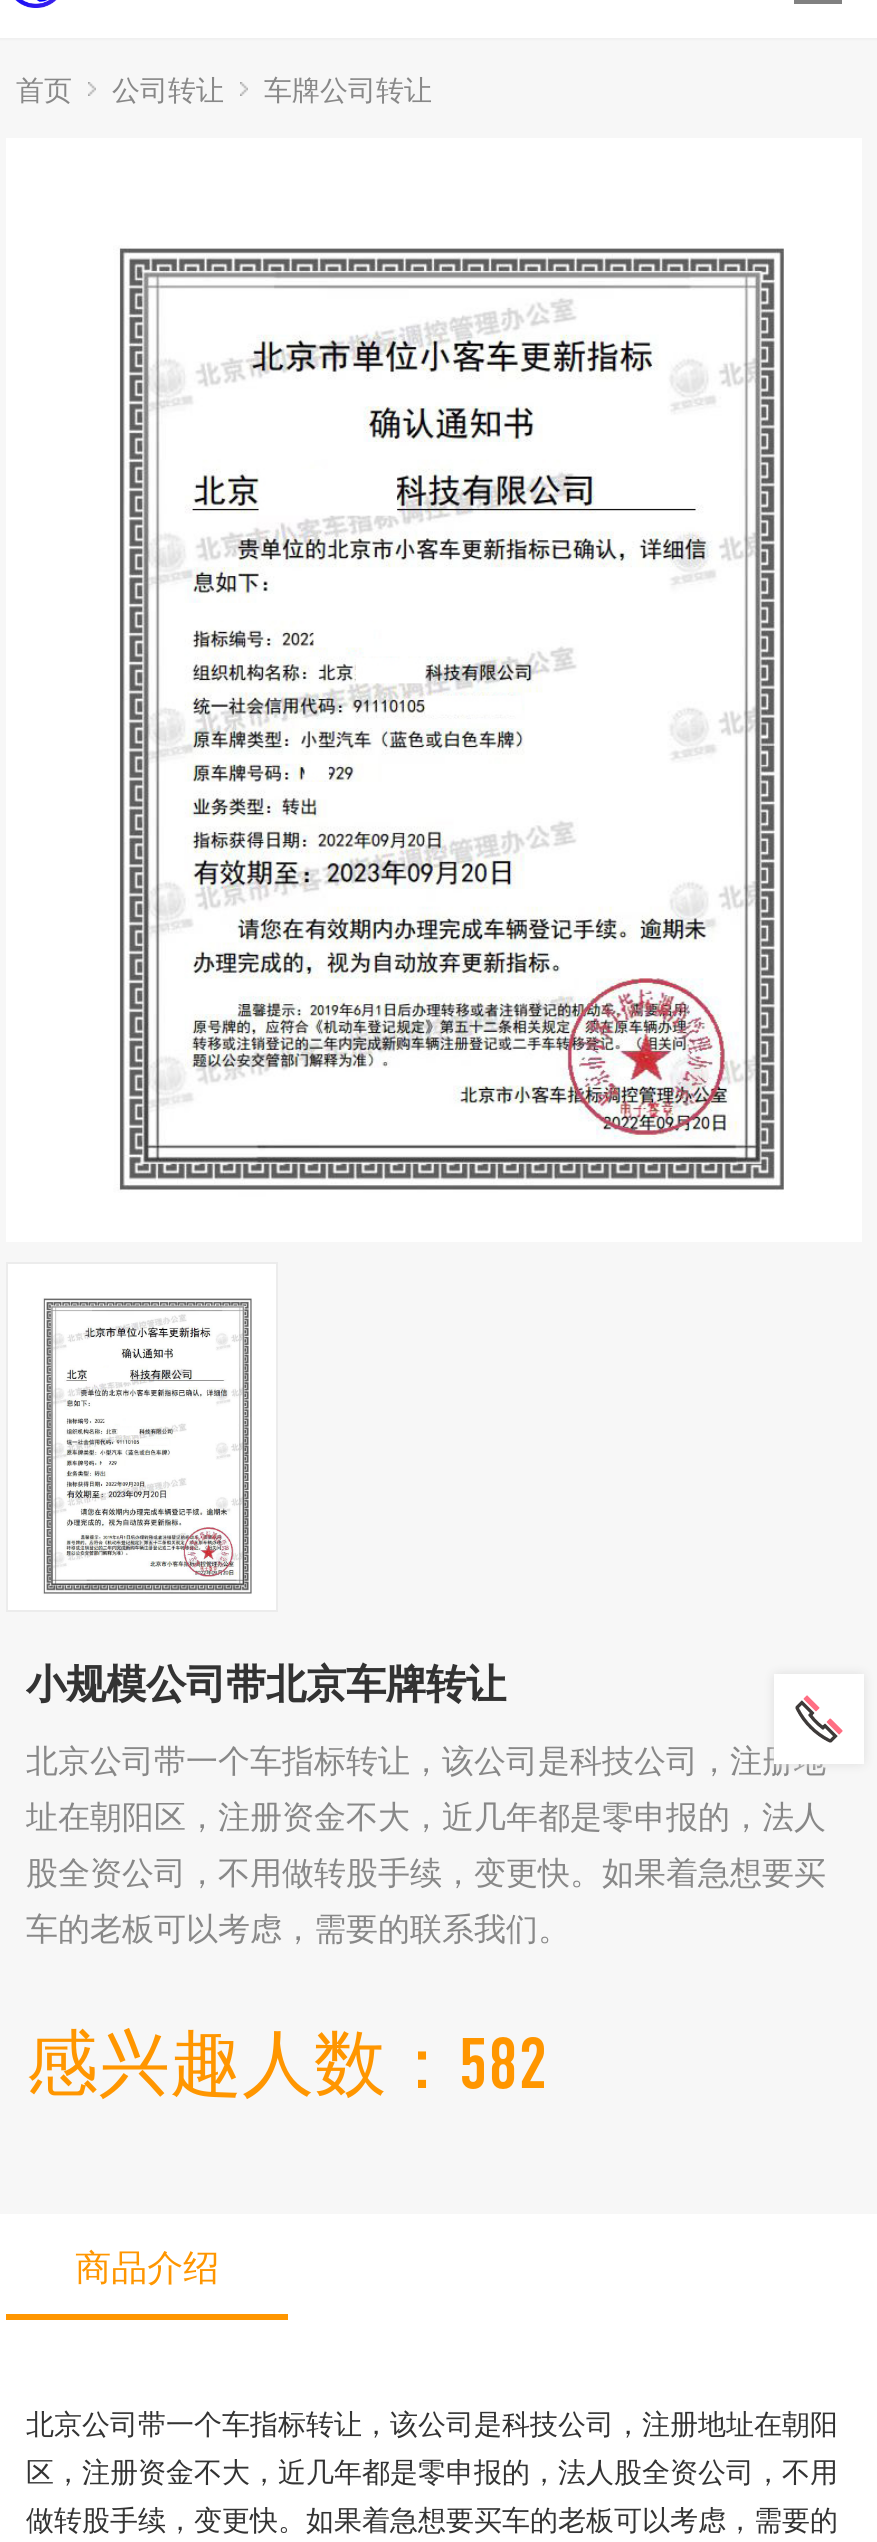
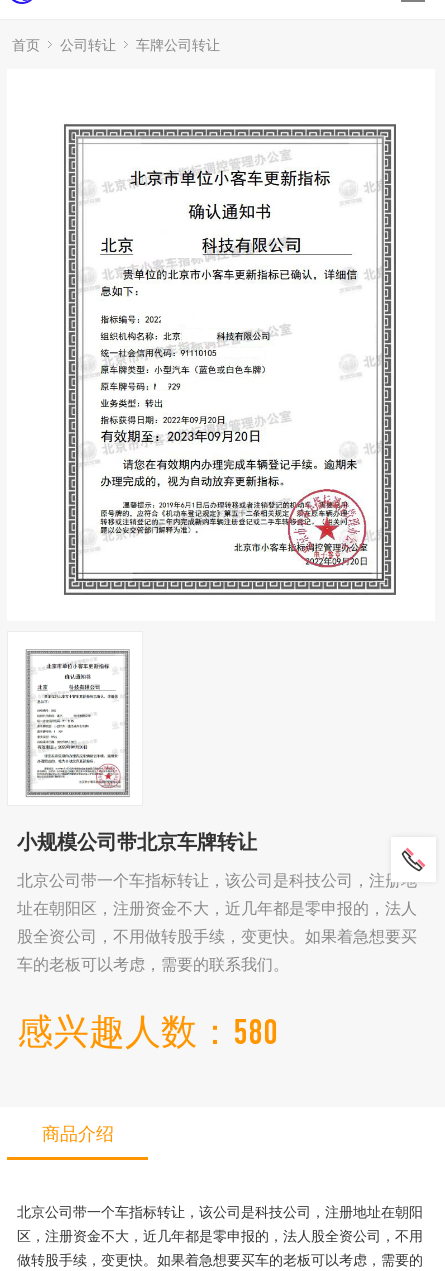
- 感兴趣人数：582
+ 感兴趣人数：580
